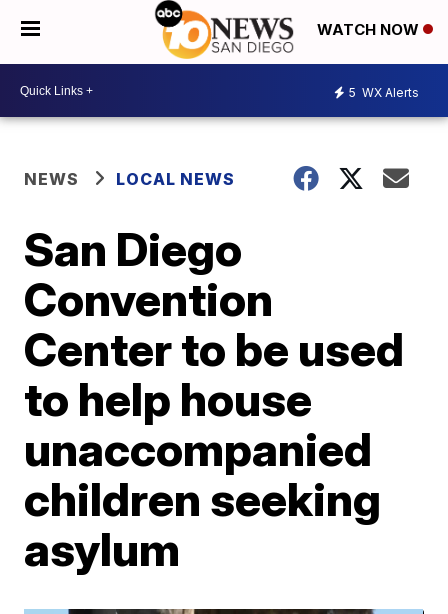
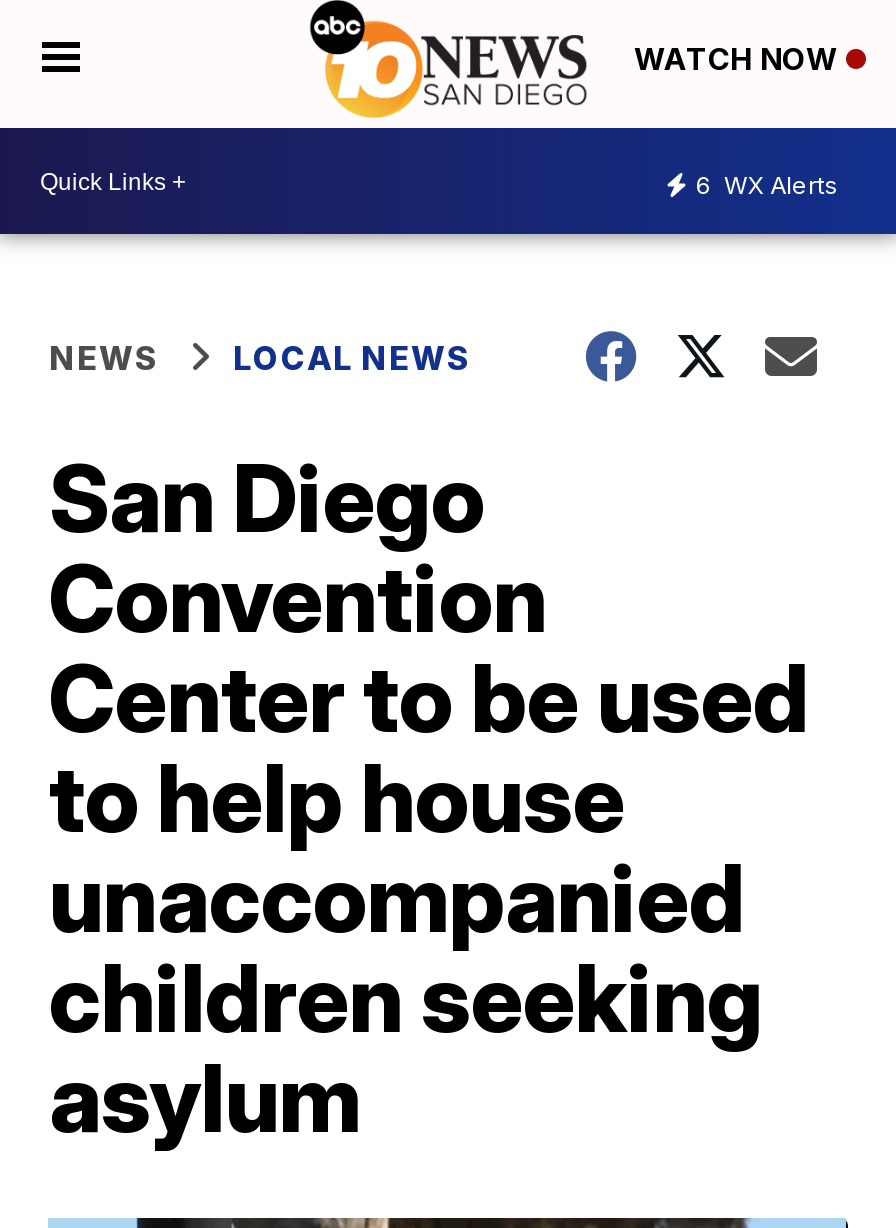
- 5 WX Alerts
+ 6 WX Alerts
